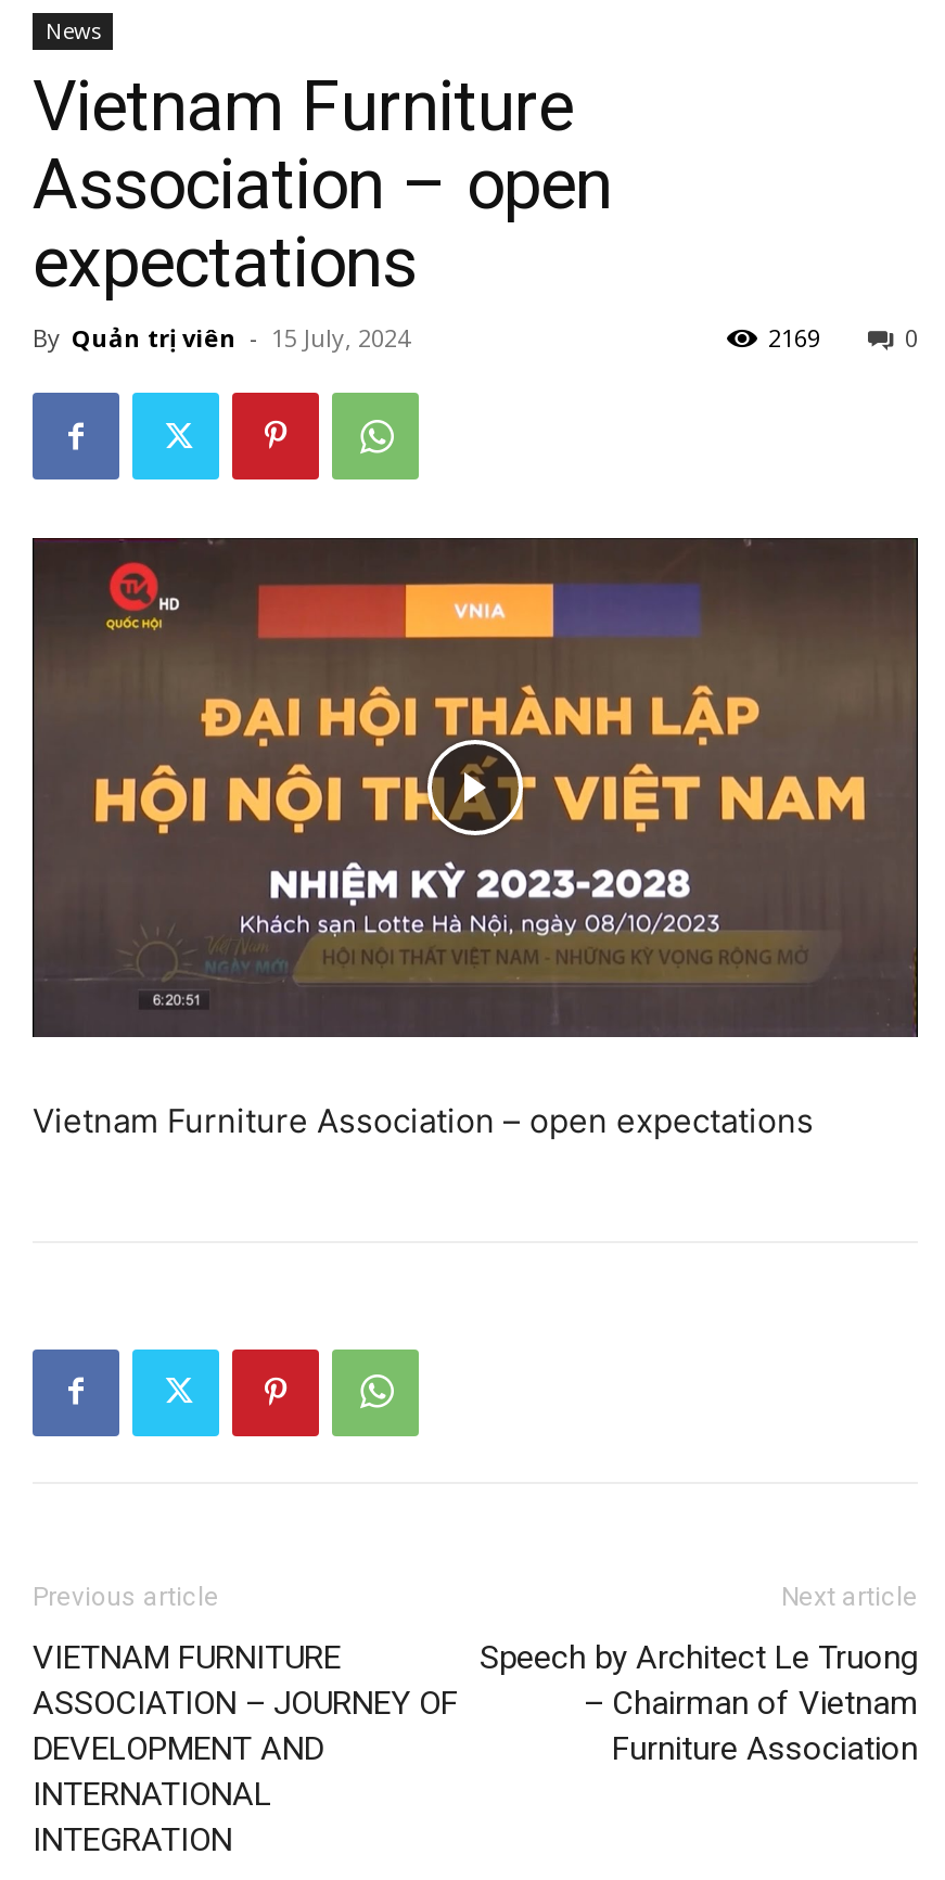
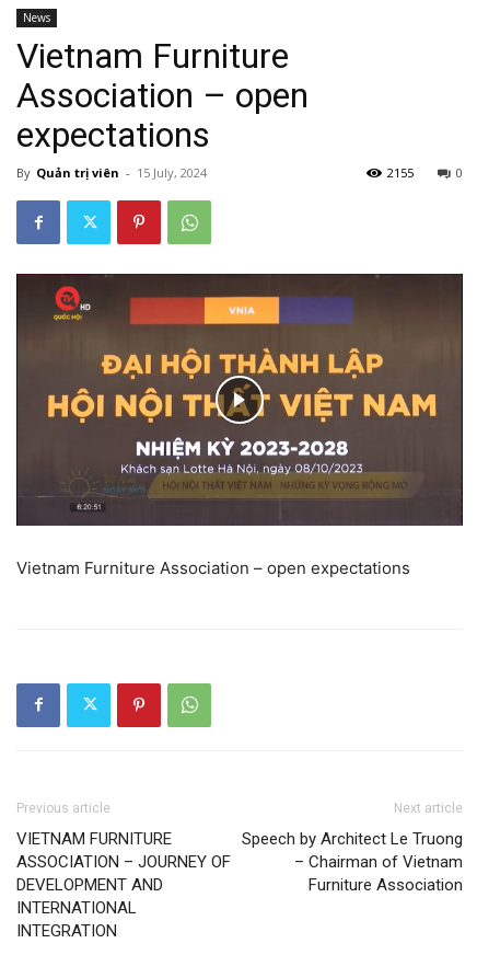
- 2169
+ 2155
